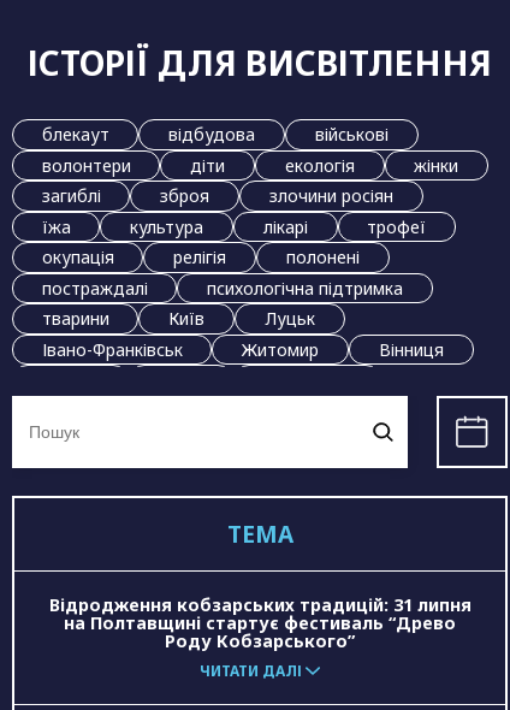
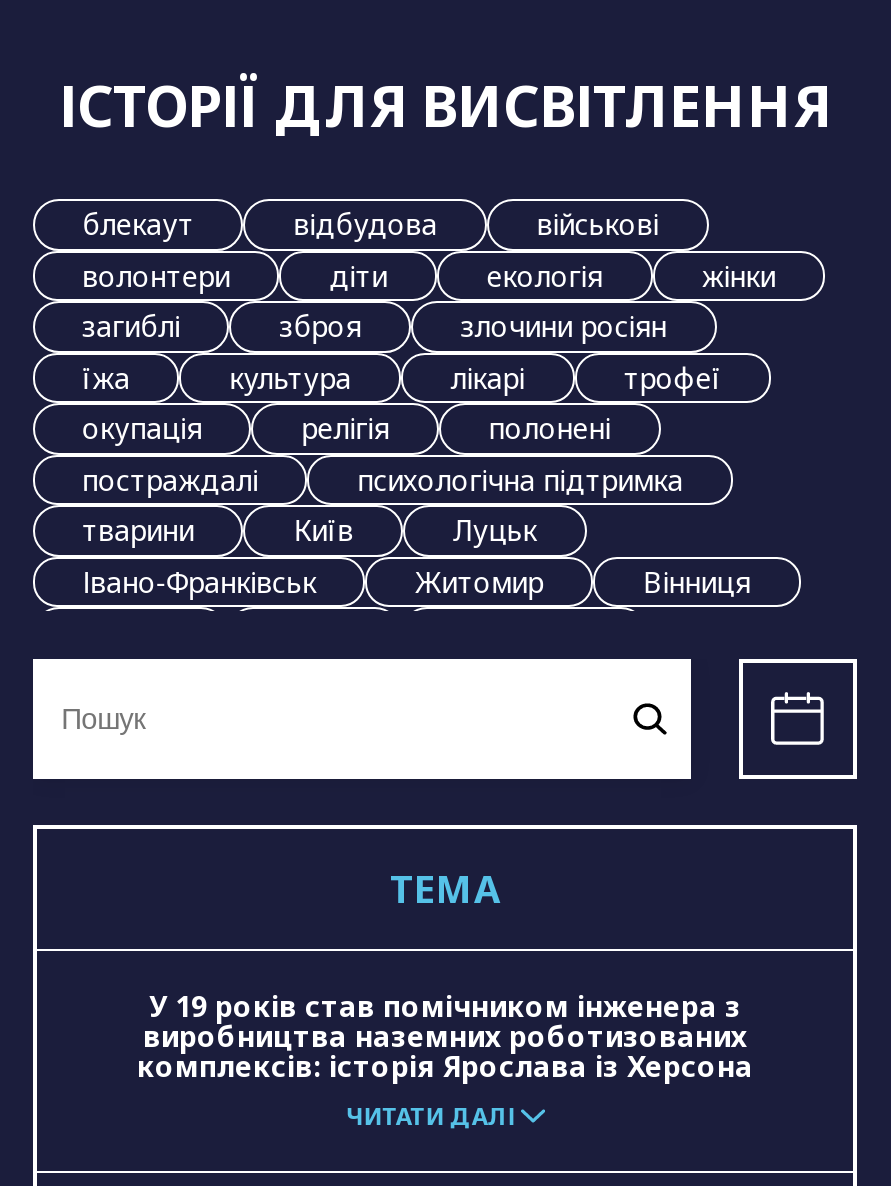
- Відродження кобзарських традицій: 31 липня
- на Полтавщині стартує фестиваль “Древо
- Роду Кобзарського”
+ У 19 років став помічником інженера з
+ виробництва наземних роботизованих
+ комплексів: історія Ярослава із Херсона
